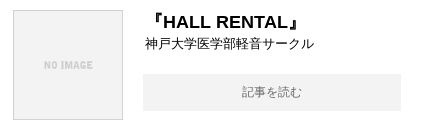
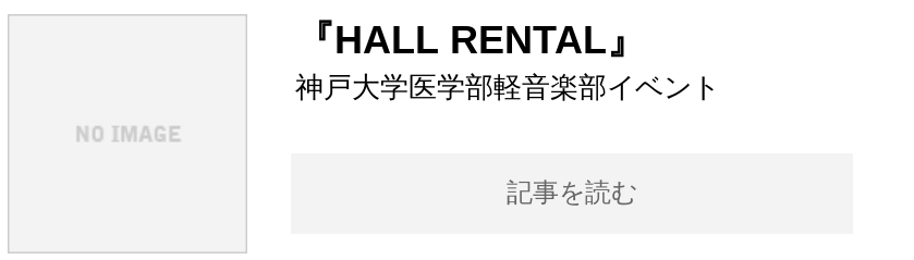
- 神戸大学医学部軽音サークル
+ 神戸大学医学部軽音楽部イベント
